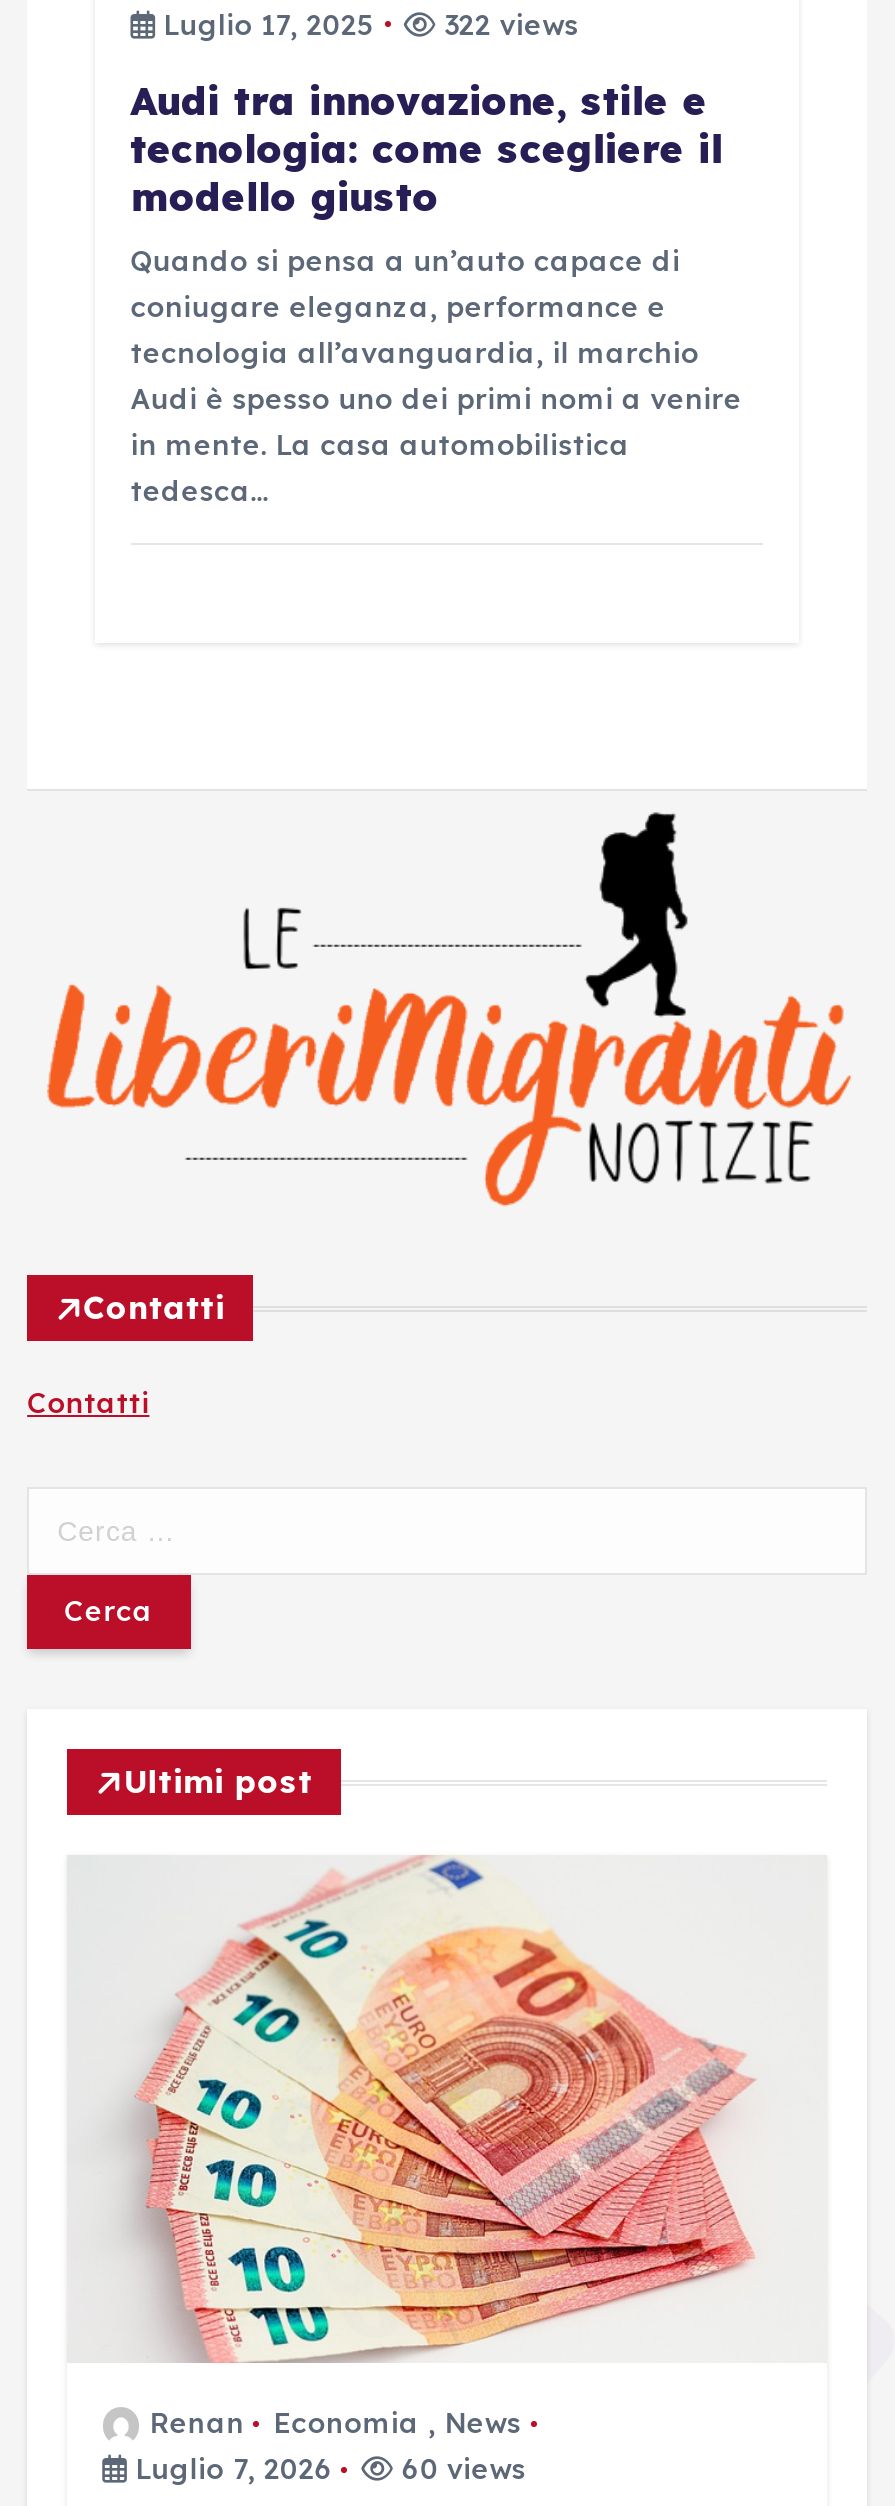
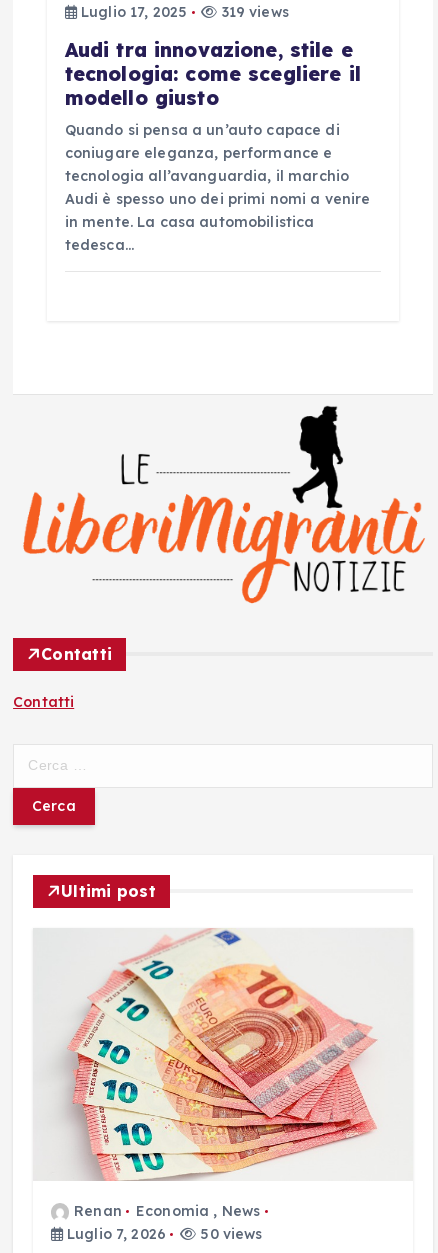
- Luglio 17, 2025 322 views
+ Luglio 17, 2025 319 views

- Luglio 7, 2026 60 views
+ Luglio 7, 2026 50 views
